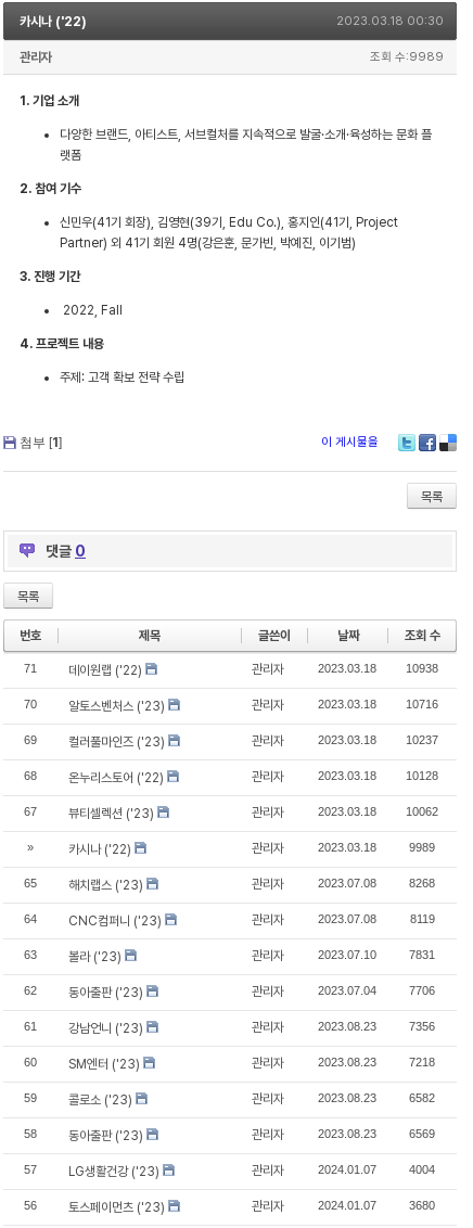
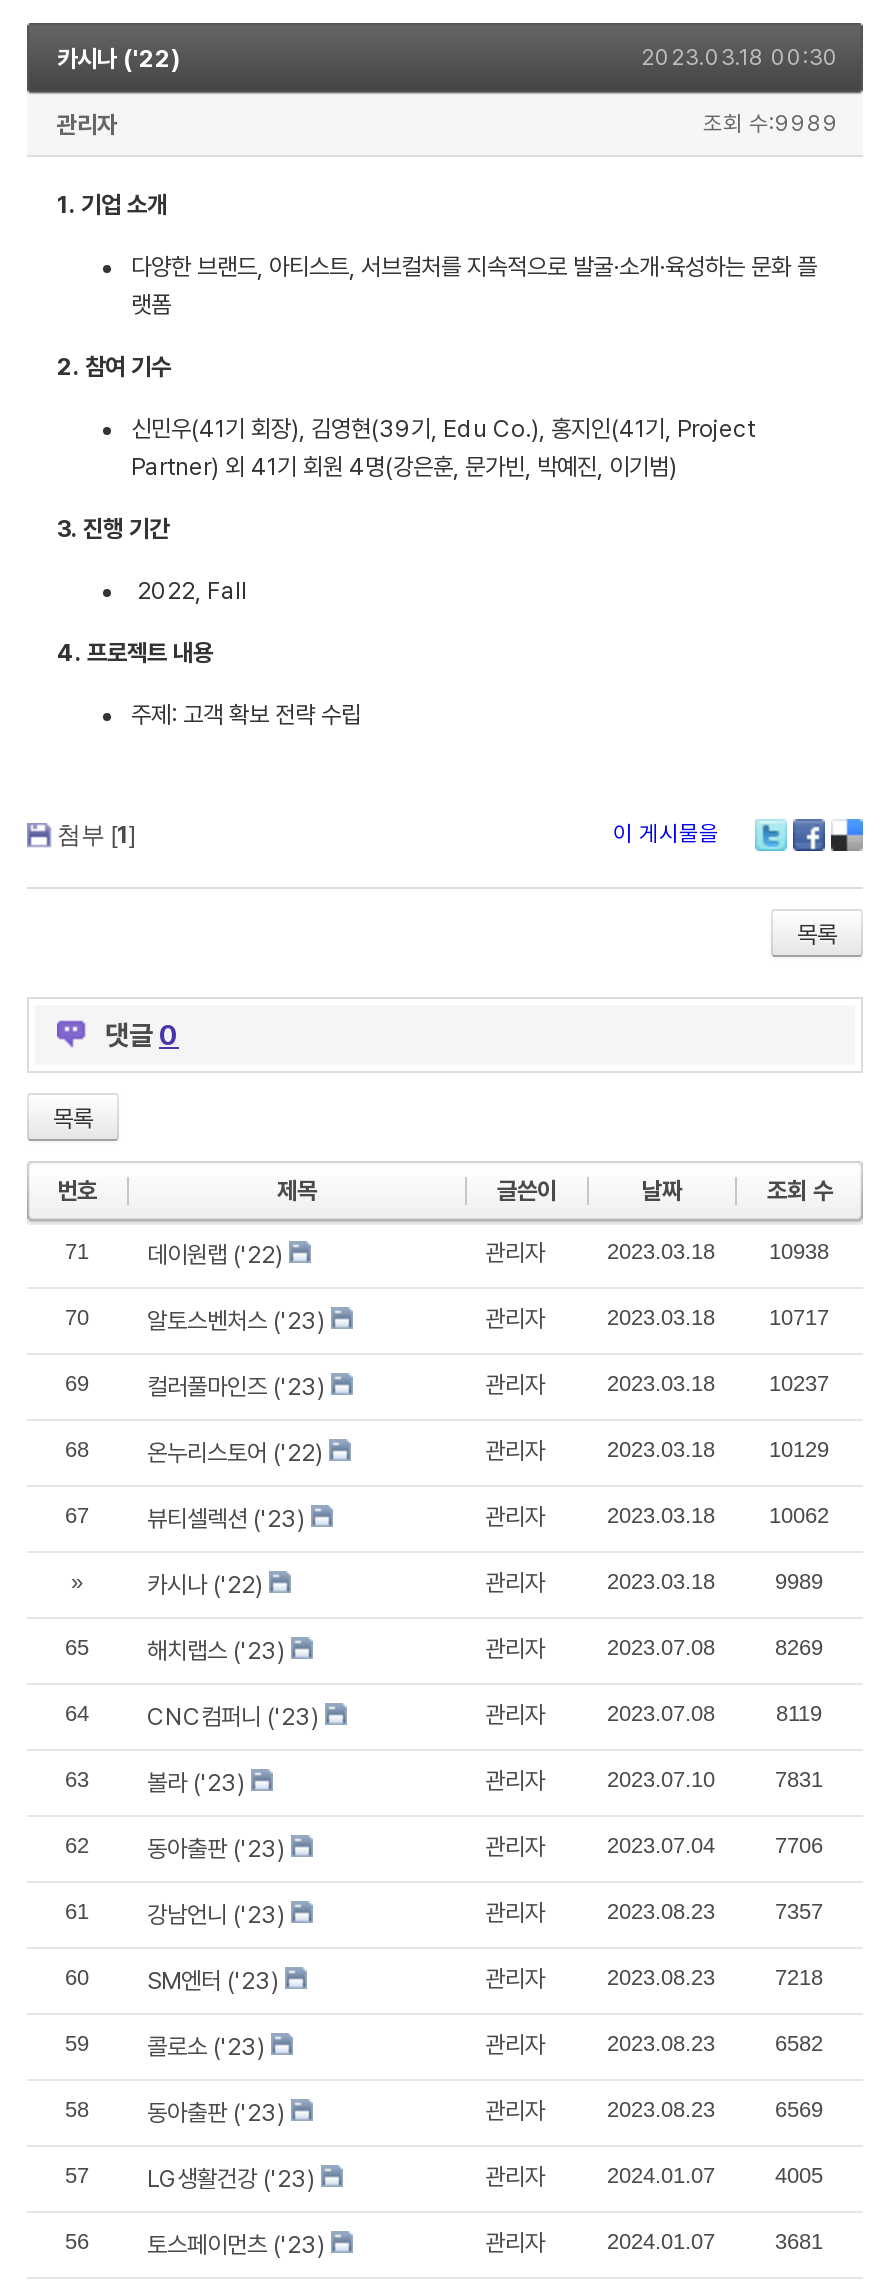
- 10716
+ 10717

- 10128
+ 10129

- 8268
+ 8269

- 7356
+ 7357

- 4004
+ 4005

- 3680
+ 3681
